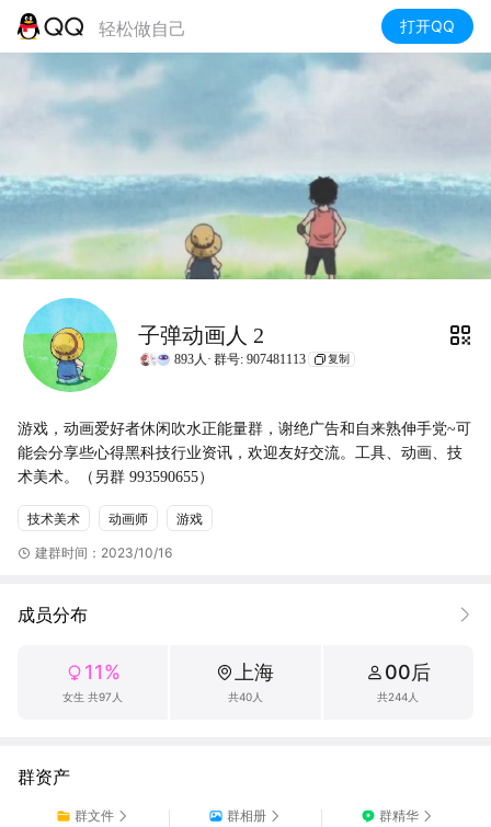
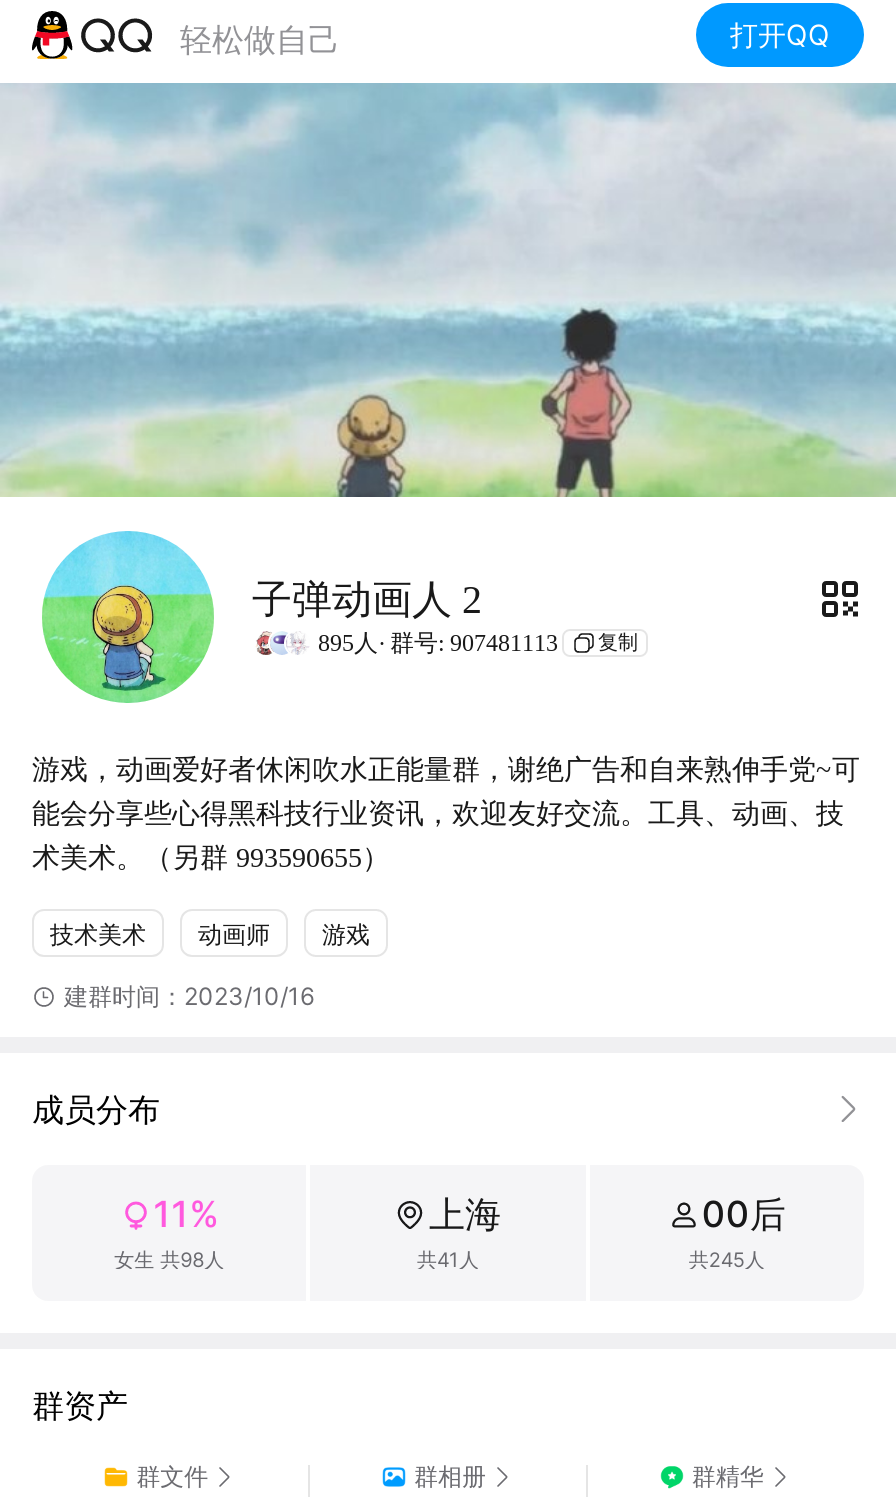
- 893人· 群号: 907481113 复制
+ 895人· 群号: 907481113 复制

- 女生 共97人
+ 女生 共98人

- 共40人
+ 共41人

- 共244人
+ 共245人
